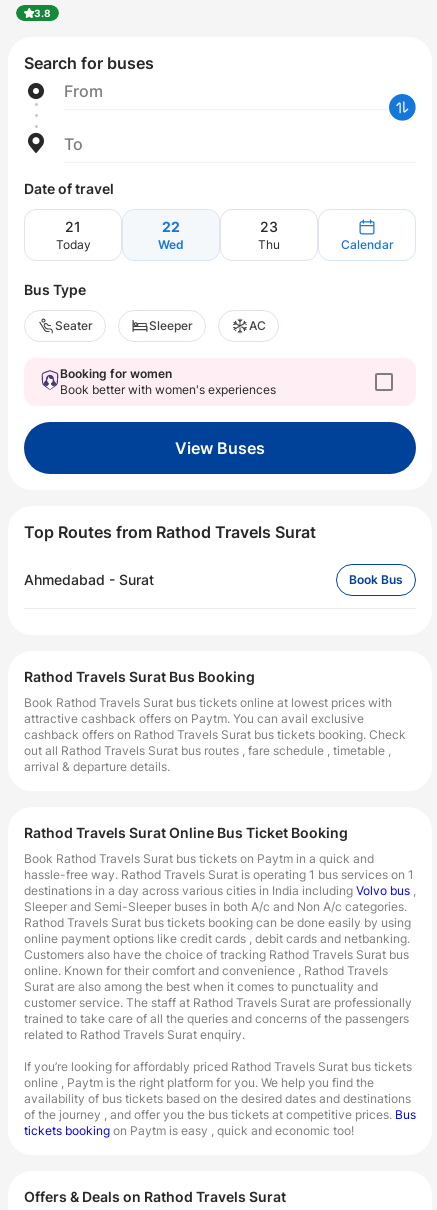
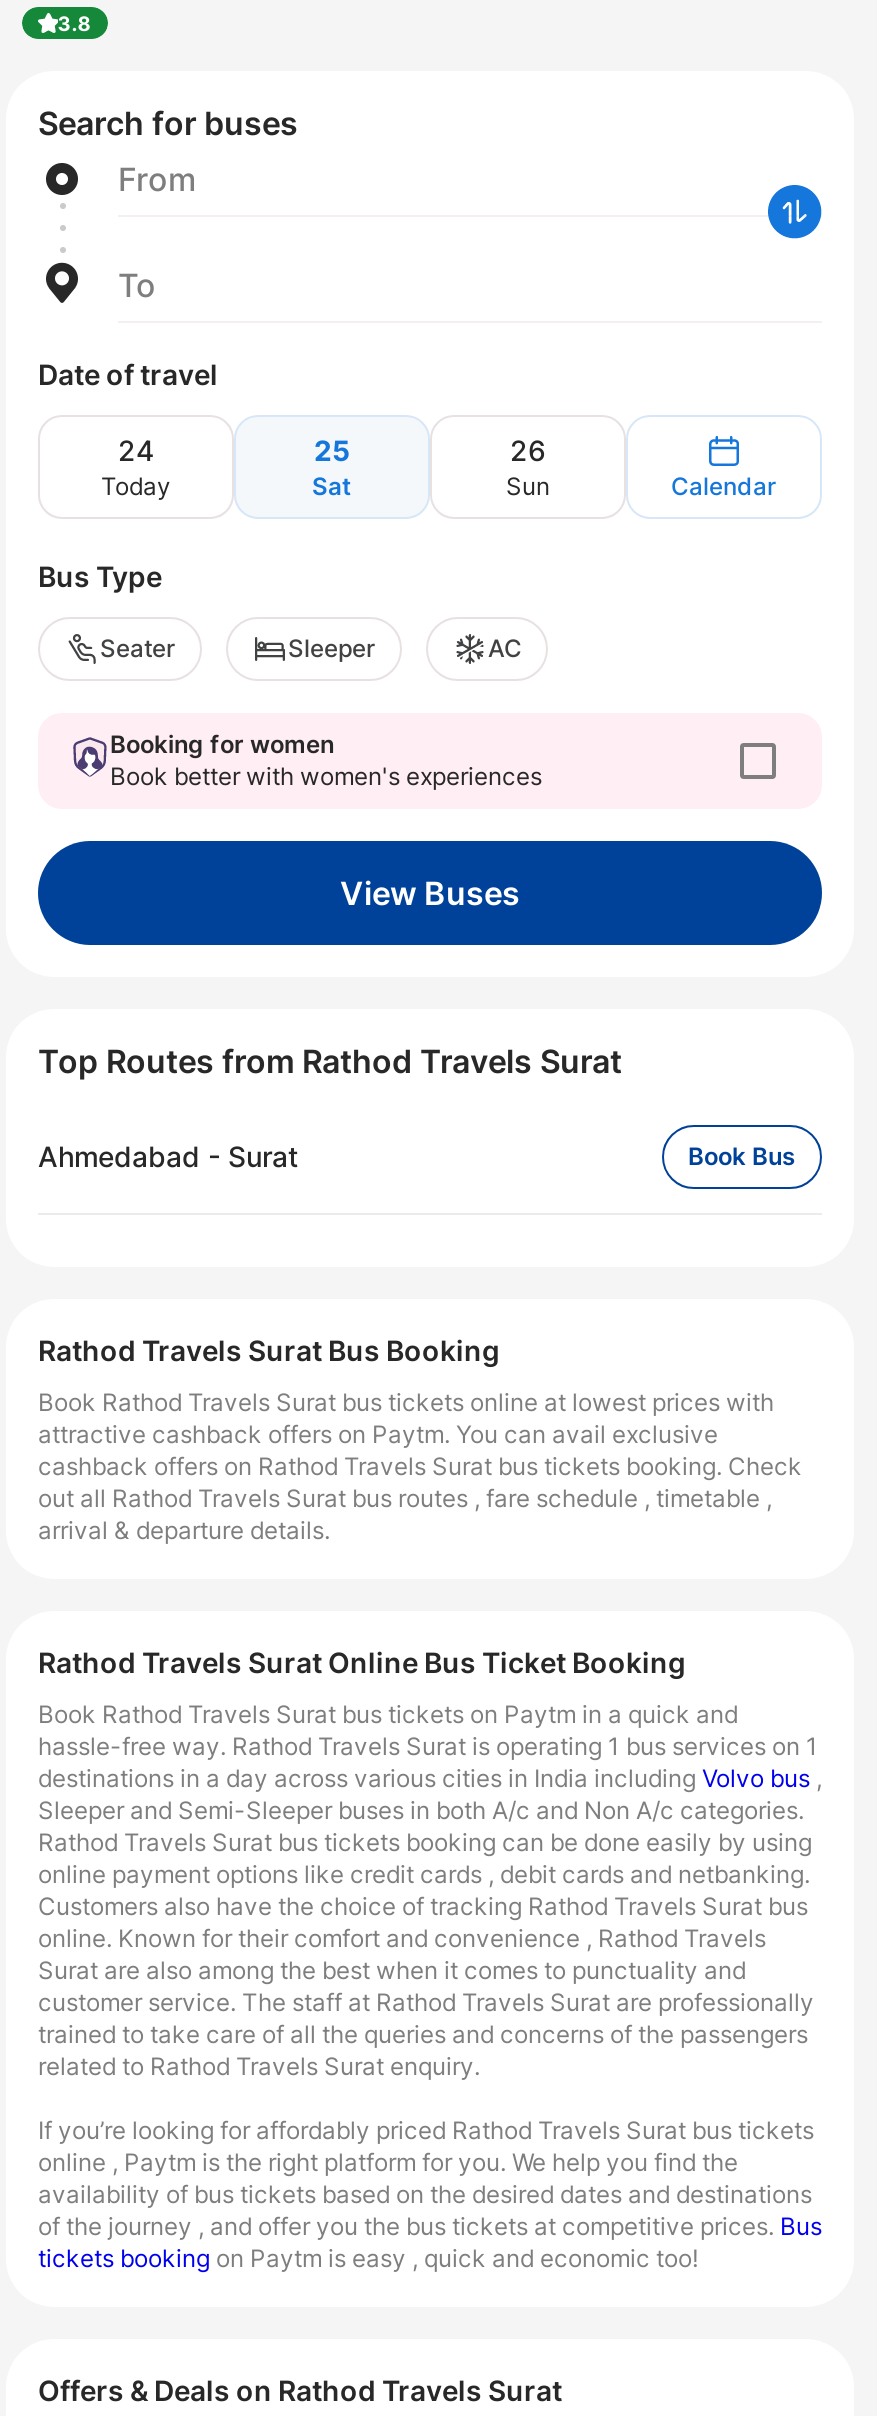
- 21
+ 24

- 22
- Wed
+ 25
+ Sat

- 23
- Thu
+ 26
+ Sun
